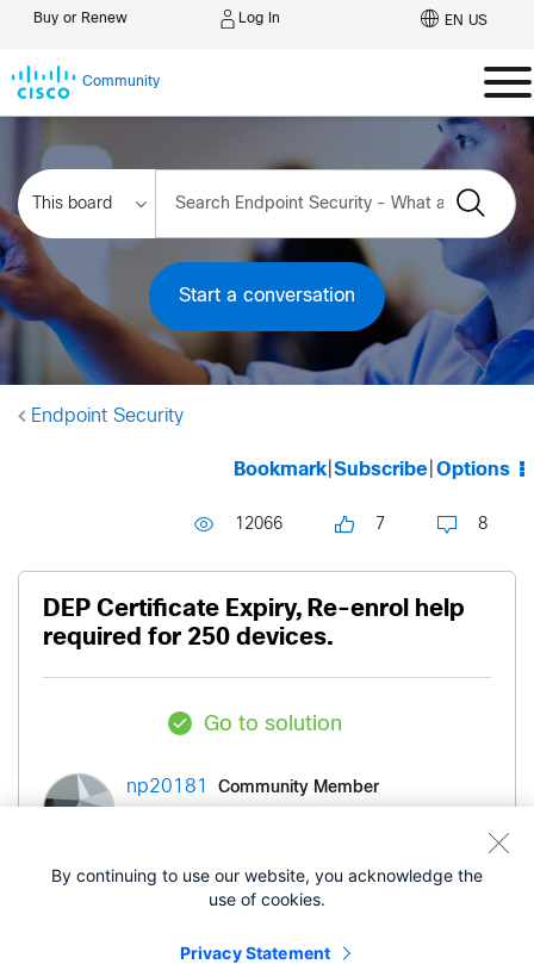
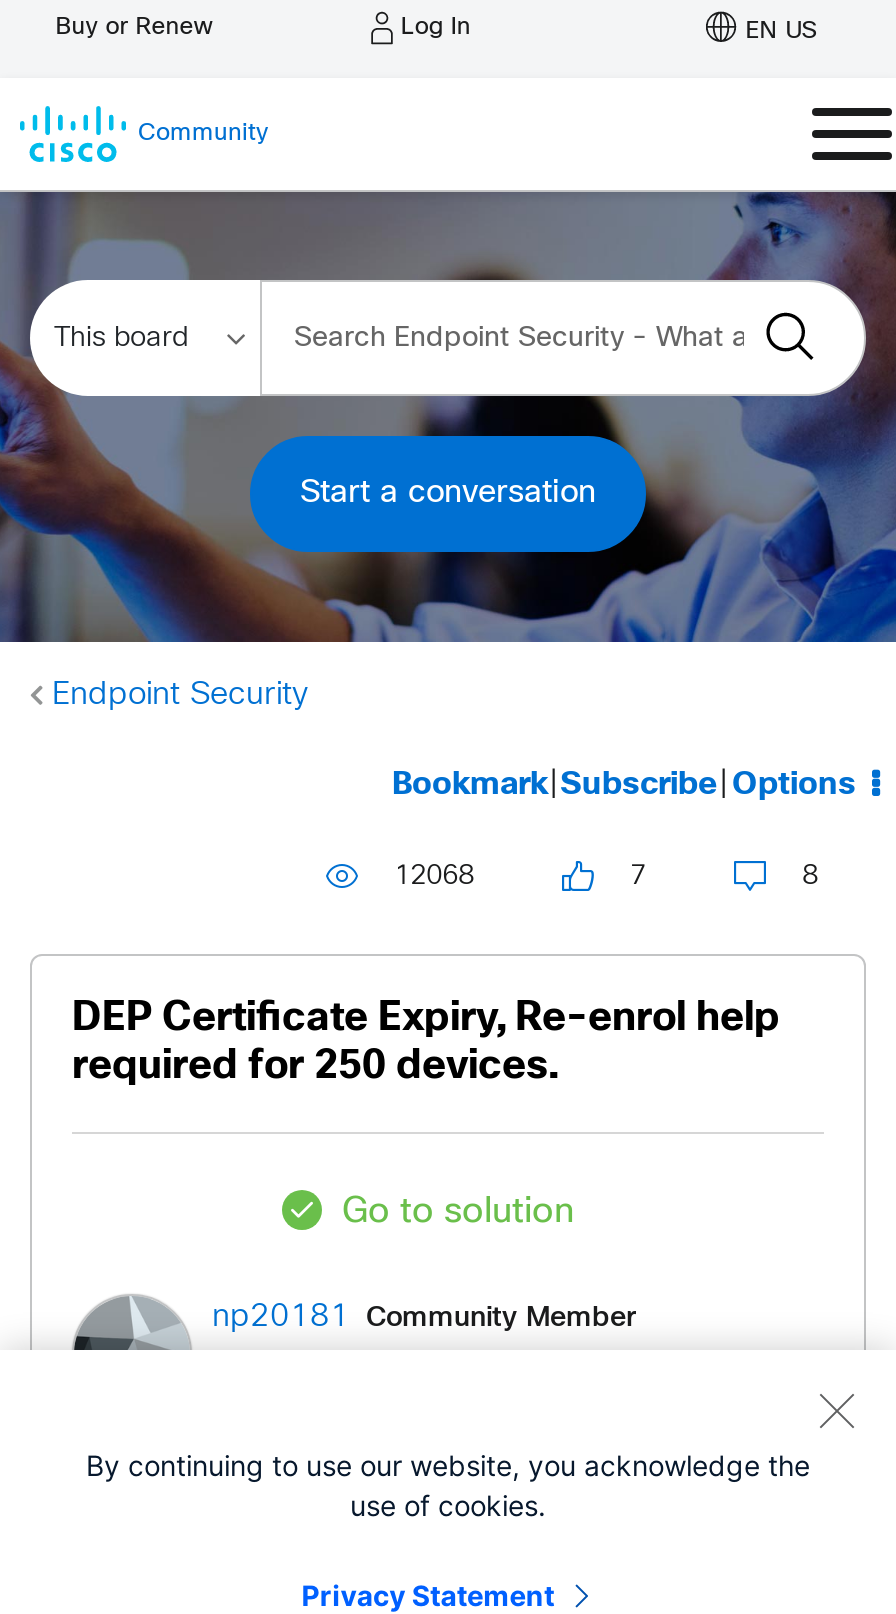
- 12066
+ 12068
